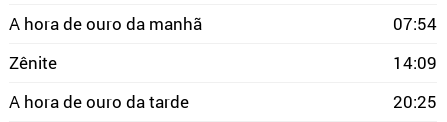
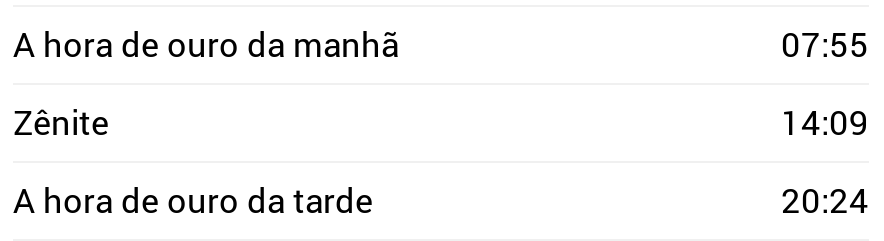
- 07:54
+ 07:55

- 20:25
+ 20:24
